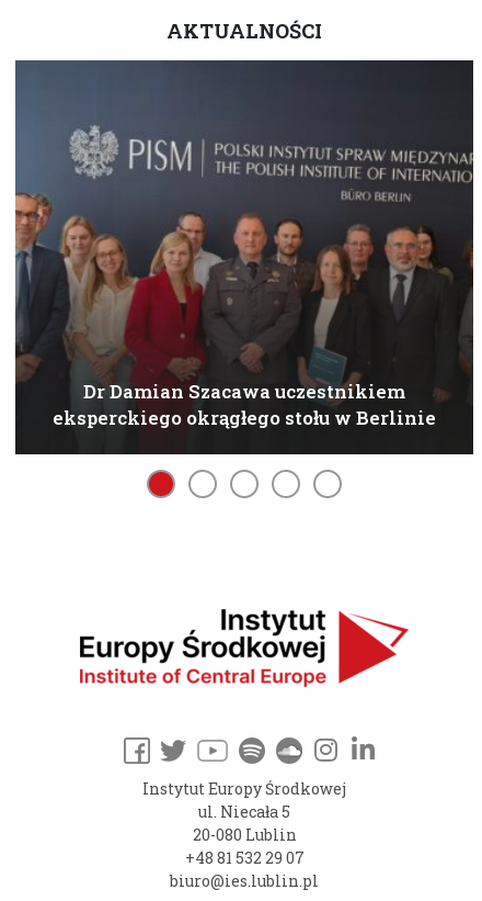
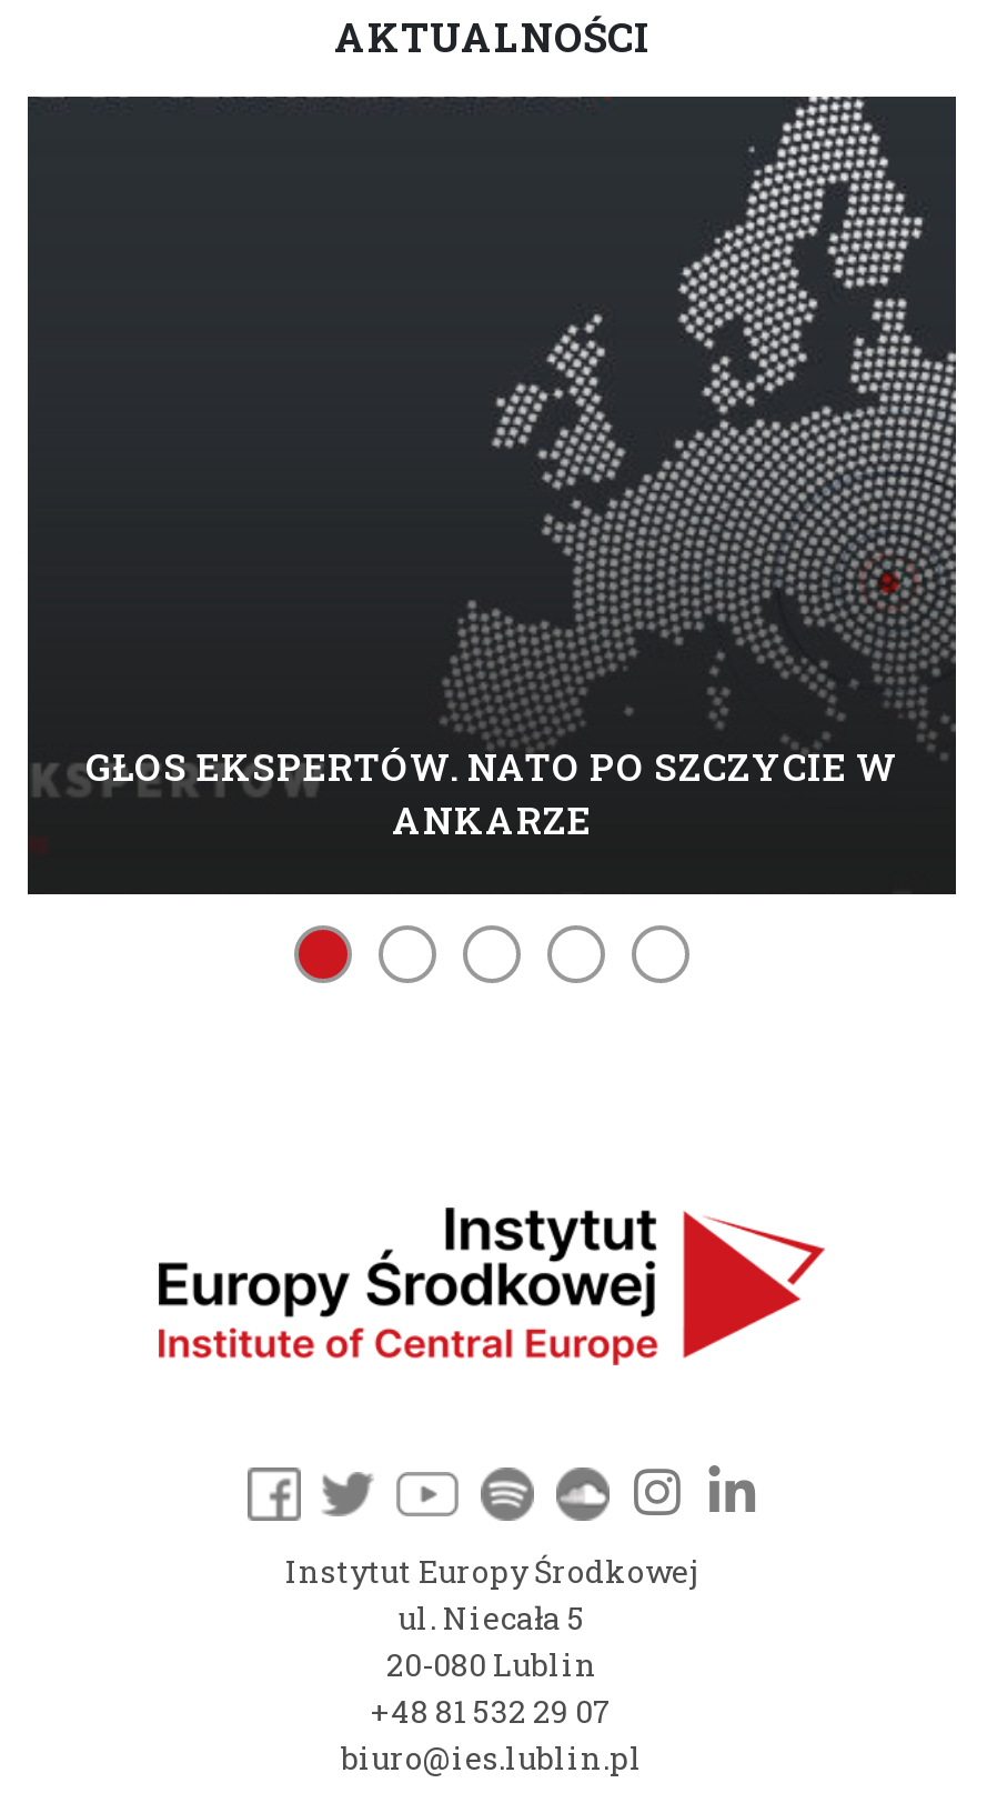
- [image]
- Dr Damian Szacawa uczestnikiem
- eksperckiego okrągłego stołu w Berlinie
+ [image]
+ GŁOS EKSPERTÓW. NATO PO SZCZYCIE W
+ ANKARZE
